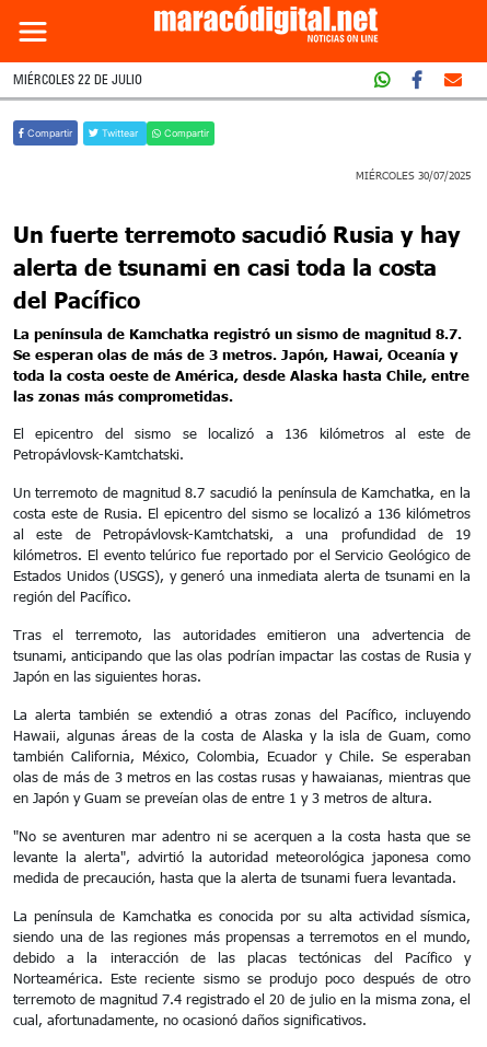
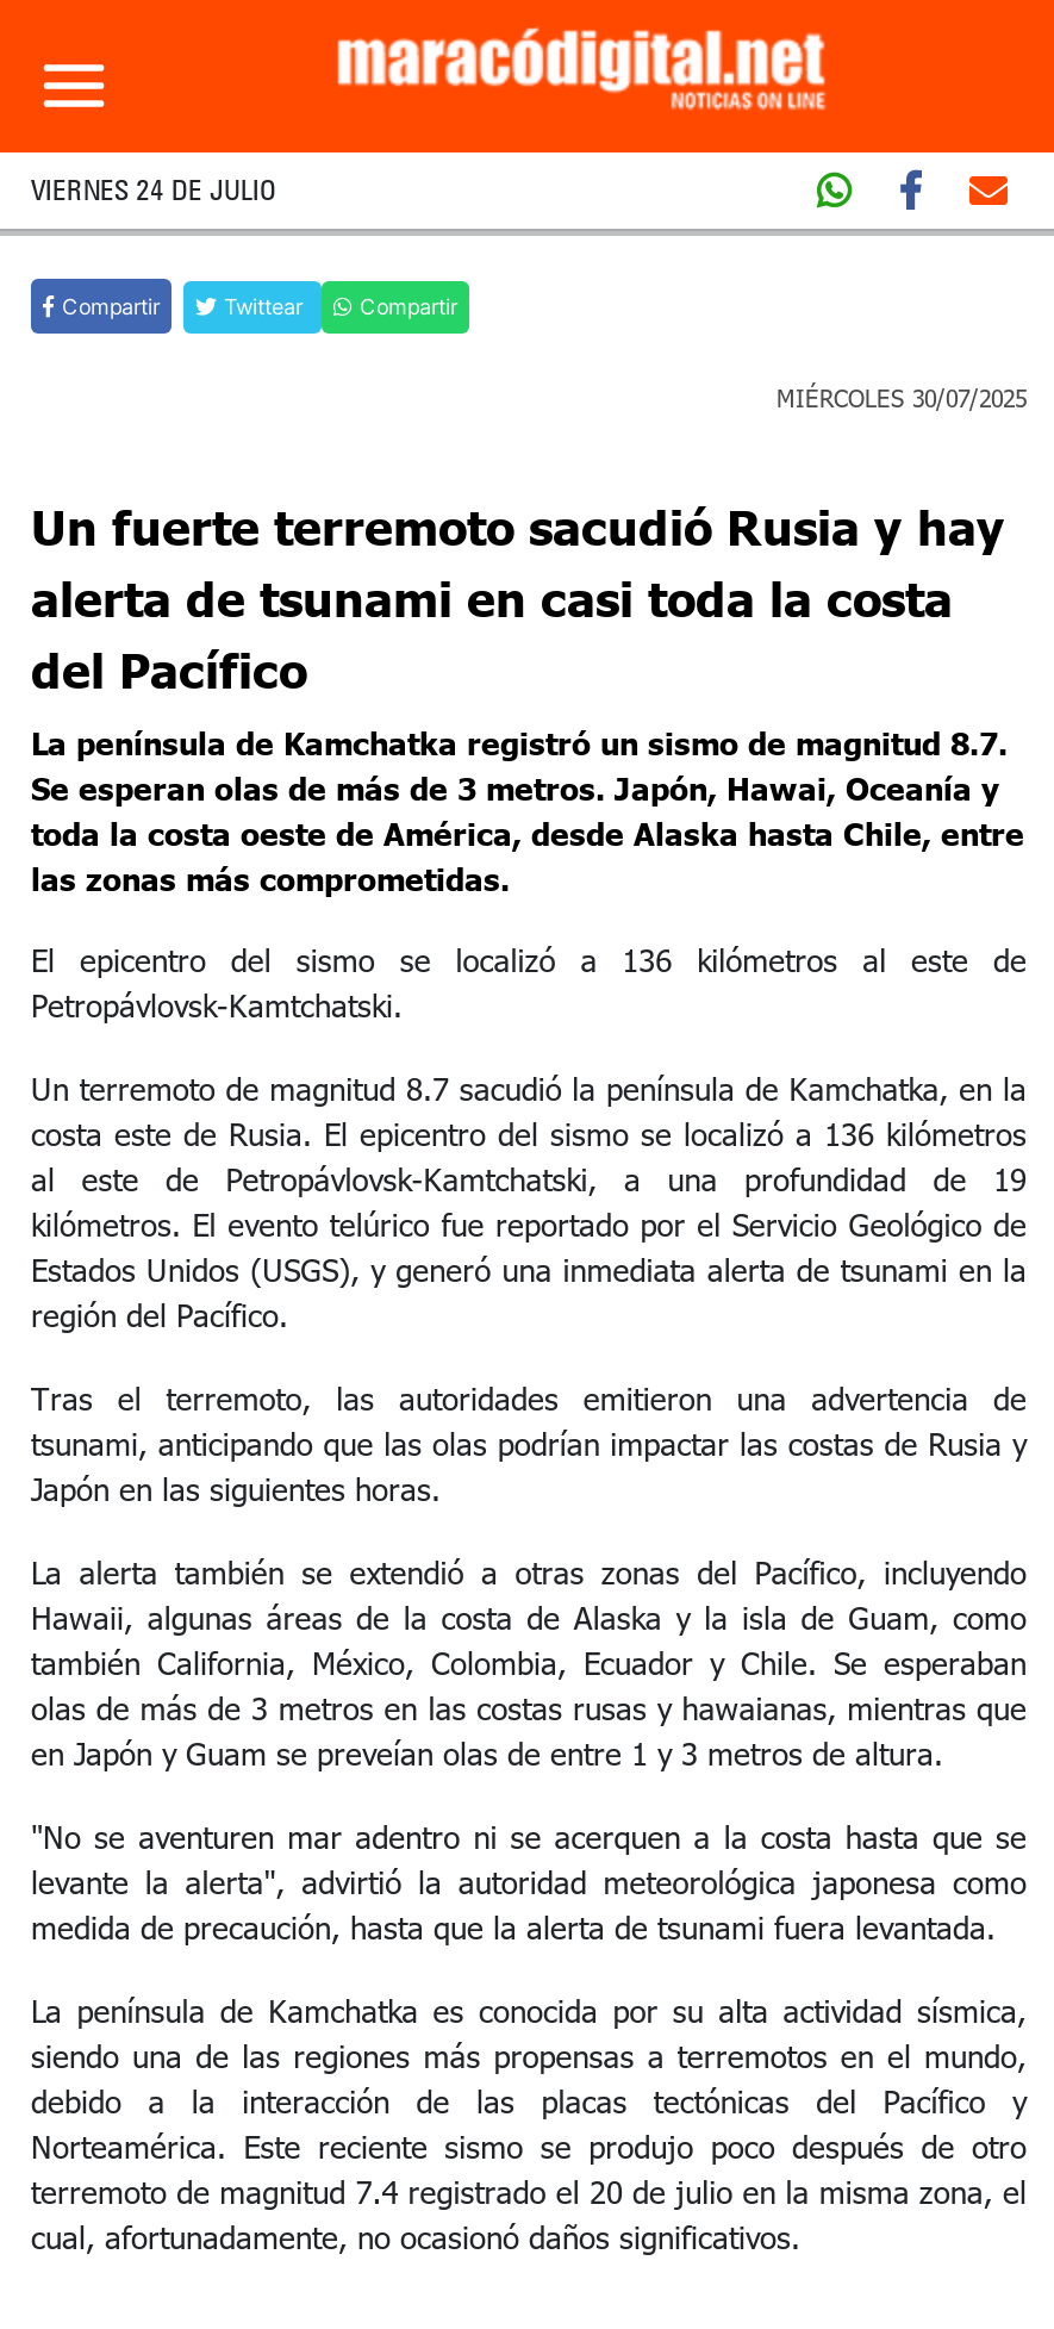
- MIÉRCOLES 22 DE JULIO
+ VIERNES 24 DE JULIO
